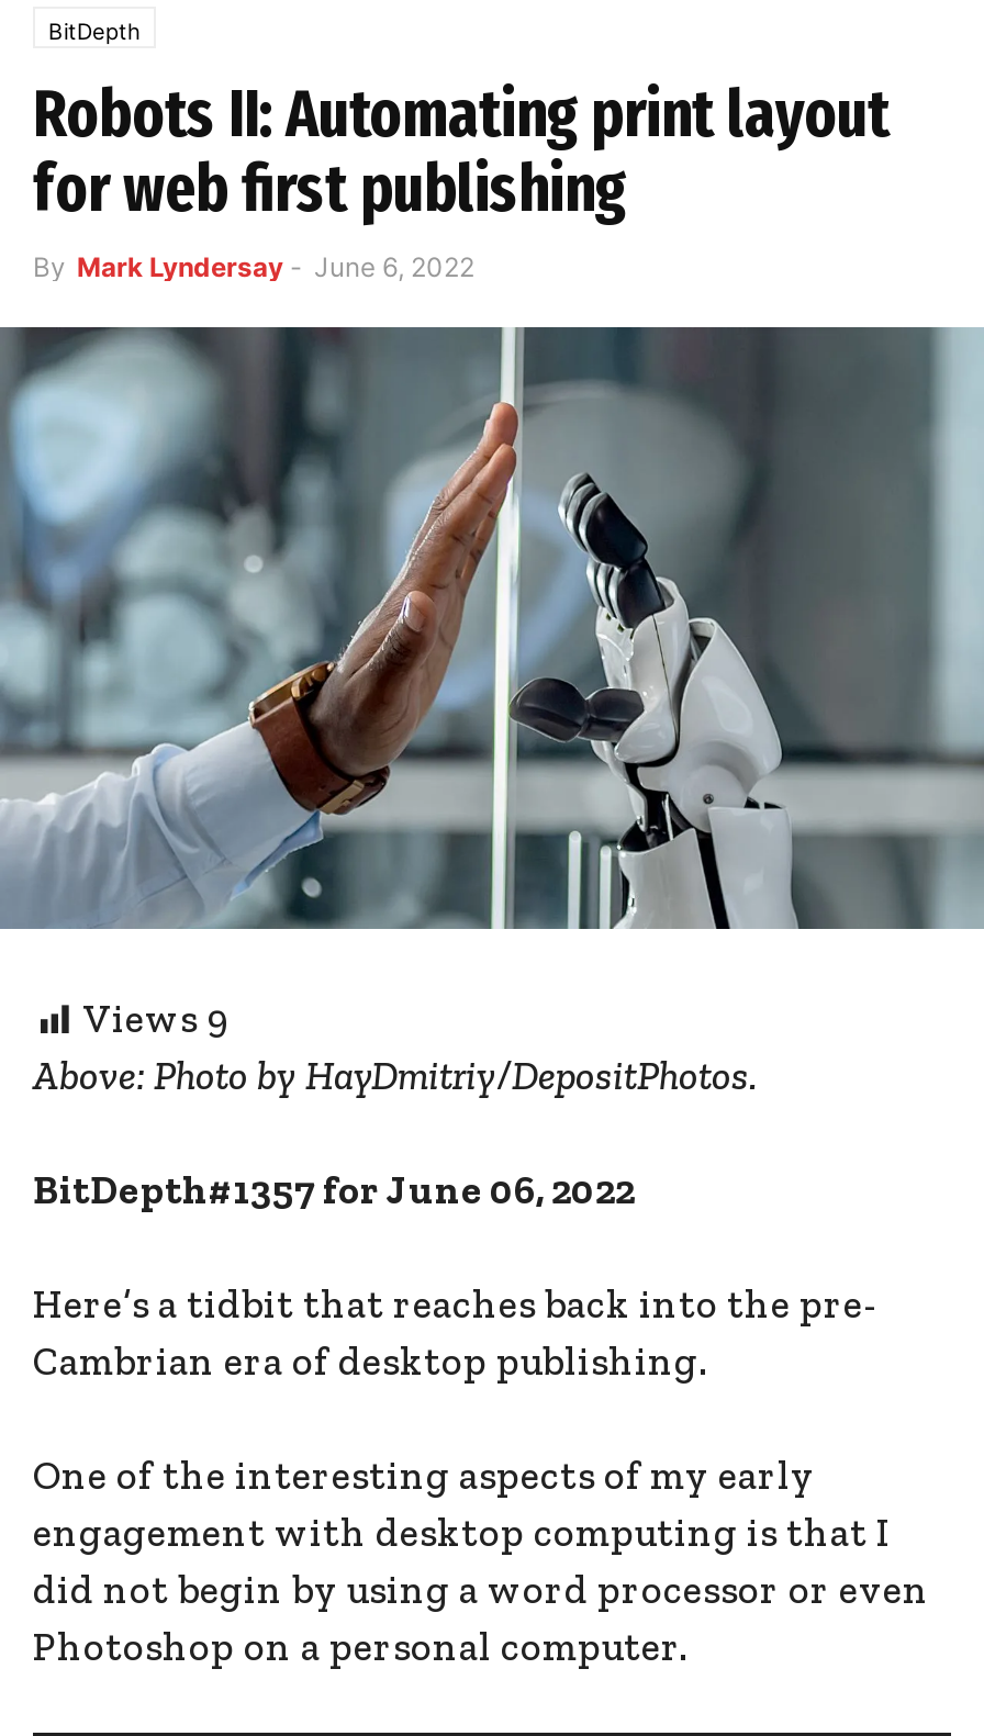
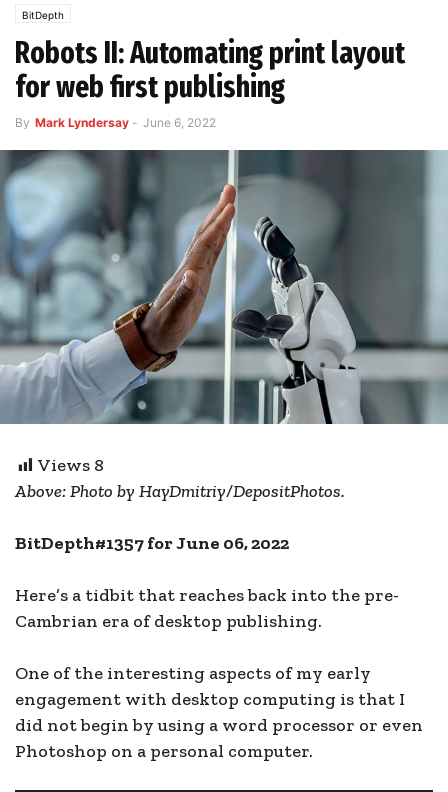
- Views 9
+ Views 8
